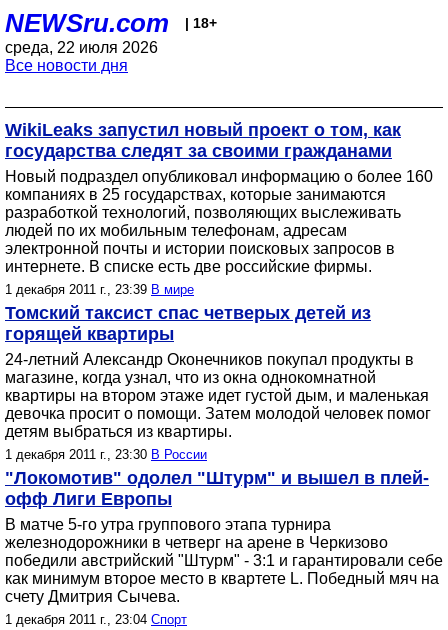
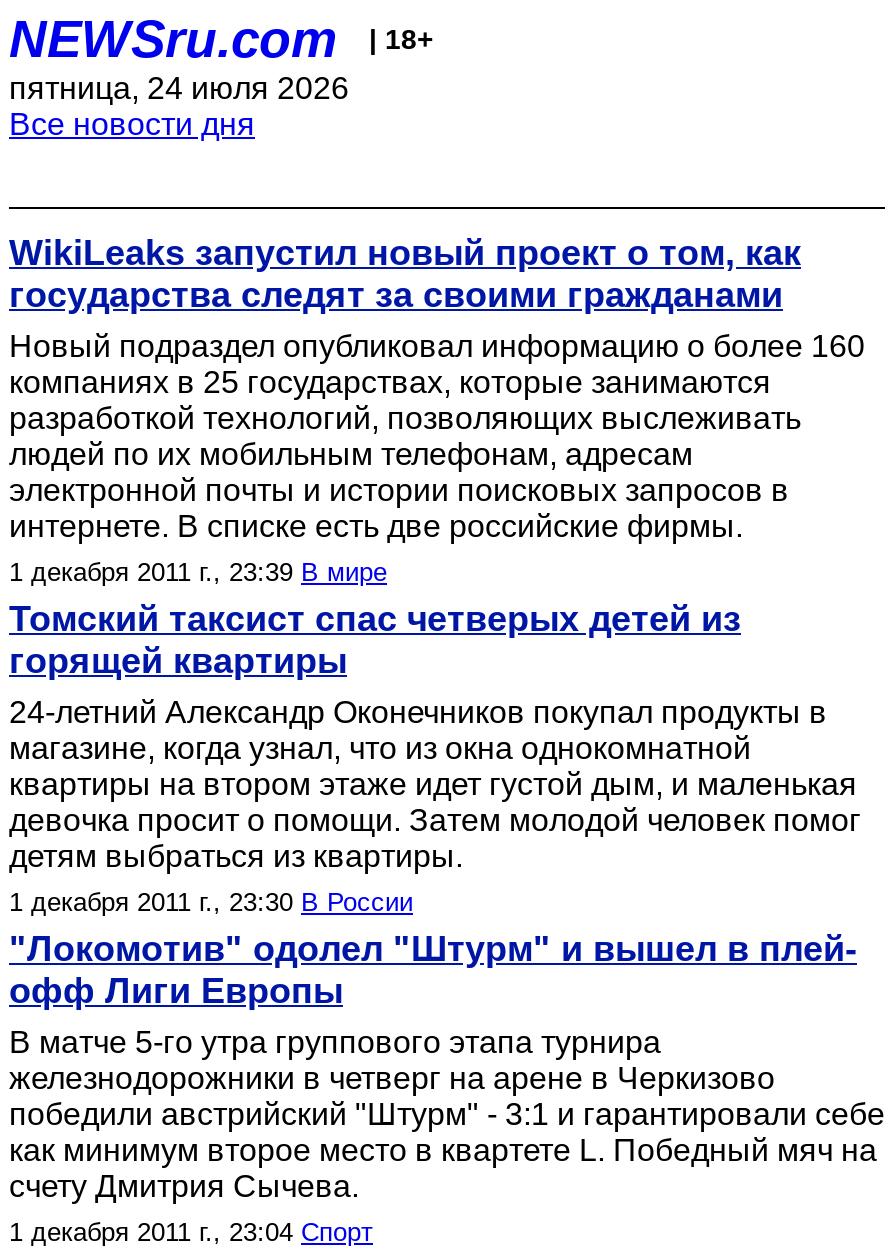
- среда, 22 июля 2026
+ пятница, 24 июля 2026
